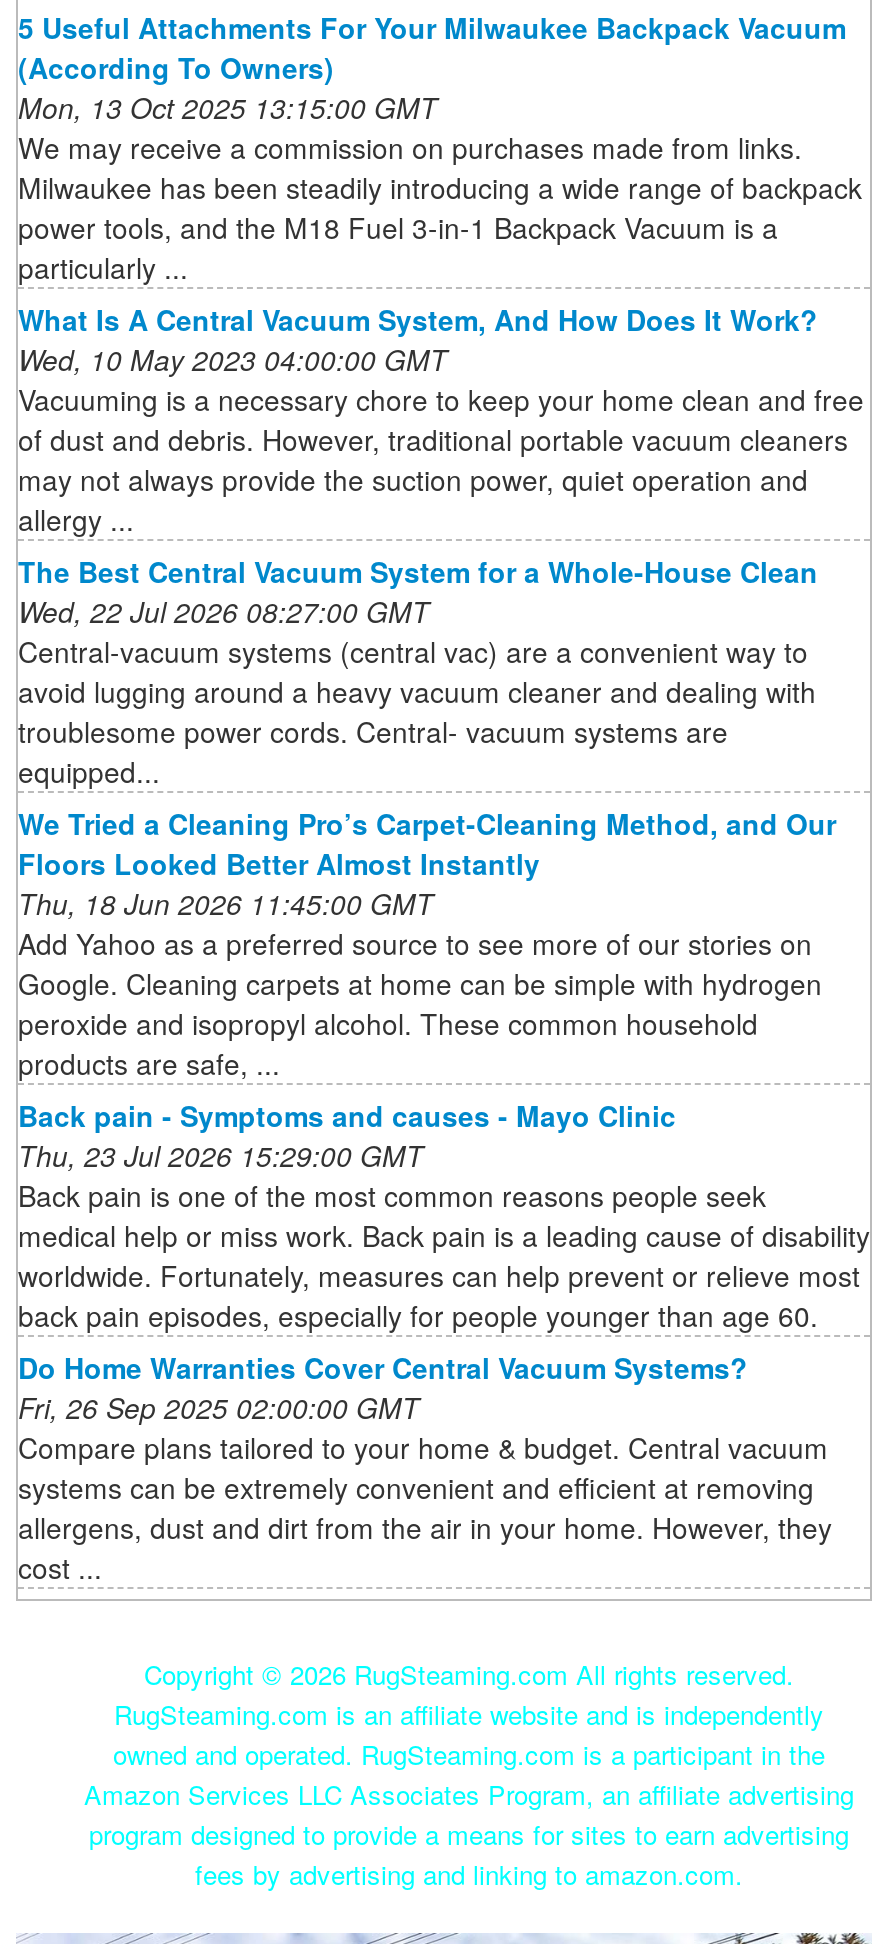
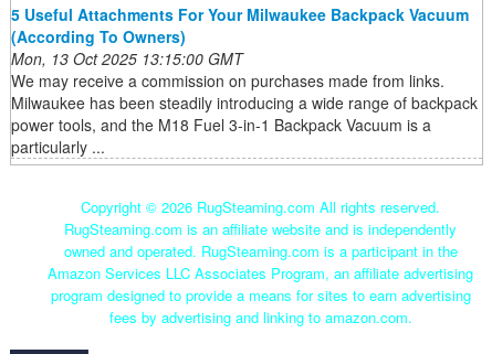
- What Is A Central Vacuum System, And How Does It Work?
- Wed, 10 May 2023 04:00:00 GMT
- Vacuuming is a necessary chore to keep your home clean and free
- of dust and debris. However, traditional portable vacuum cleaners
- may not always provide the suction power, quiet operation and
- allergy ...
- The Best Central Vacuum System for a Whole-House Clean
- Wed, 22 Jul 2026 08:27:00 GMT
- Central-vacuum systems (central vac) are a convenient way to
- avoid lugging around a heavy vacuum cleaner and dealing with
- troublesome power cords. Central- vacuum systems are
- equipped...
- We Tried a Cleaning Pro’s Carpet-Cleaning Method, and Our
- Floors Looked Better Almost Instantly
- Thu, 18 Jun 2026 11:45:00 GMT
- Add Yahoo as a preferred source to see more of our stories on
- Google. Cleaning carpets at home can be simple with hydrogen
- peroxide and isopropyl alcohol. These common household
- products are safe, ...
- Back pain - Symptoms and causes - Mayo Clinic
- Thu, 23 Jul 2026 15:29:00 GMT
- Back pain is one of the most common reasons people seek
- medical help or miss work. Back pain is a leading cause of disability
- worldwide. Fortunately, measures can help prevent or relieve most
- back pain episodes, especially for people younger than age 60.
- Do Home Warranties Cover Central Vacuum Systems?
- Fri, 26 Sep 2025 02:00:00 GMT
- Compare plans tailored to your home & budget. Central vacuum
- systems can be extremely convenient and efficient at removing
- allergens, dust and dirt from the air in your home. However, they
- cost ...
